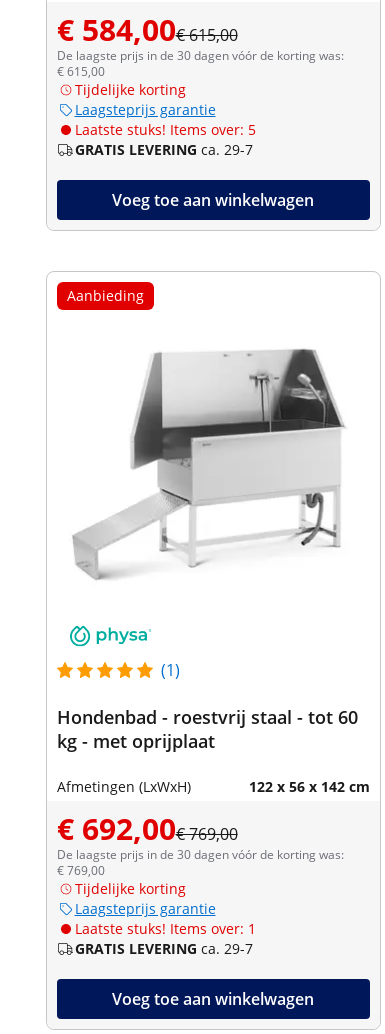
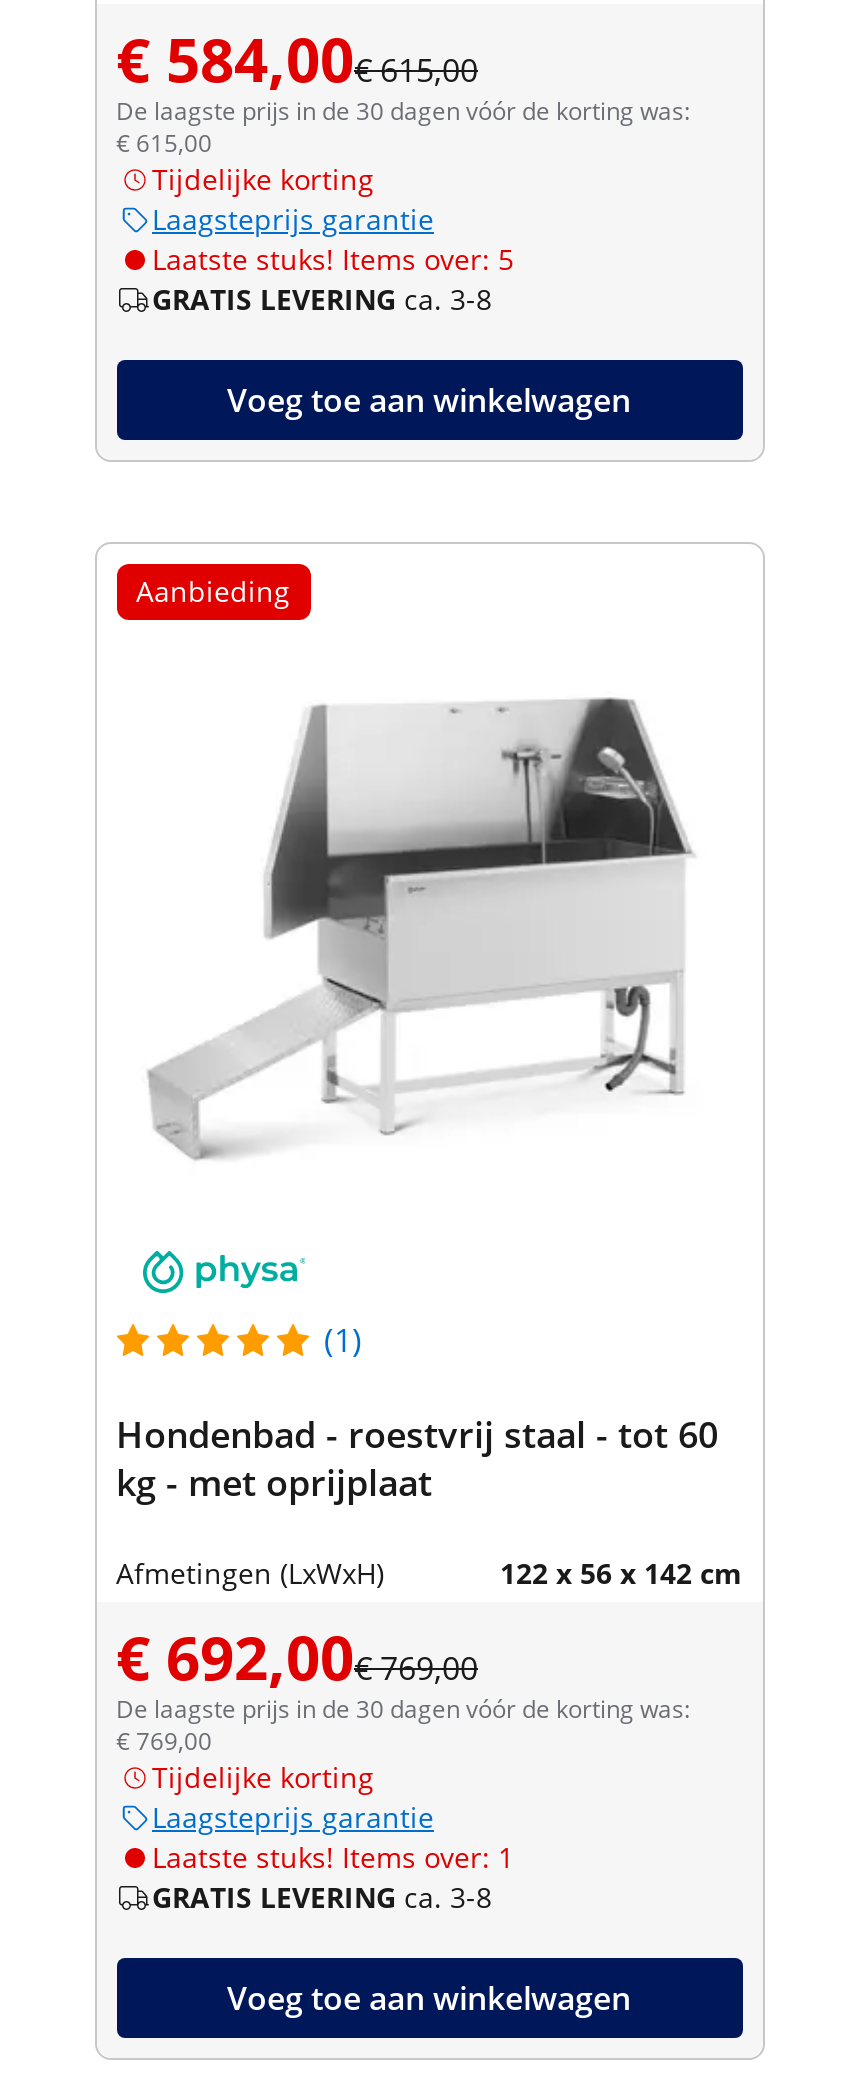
- GRATIS LEVERING ca. 29-7
+ GRATIS LEVERING ca. 3-8

- GRATIS LEVERING ca. 29-7
+ GRATIS LEVERING ca. 3-8
